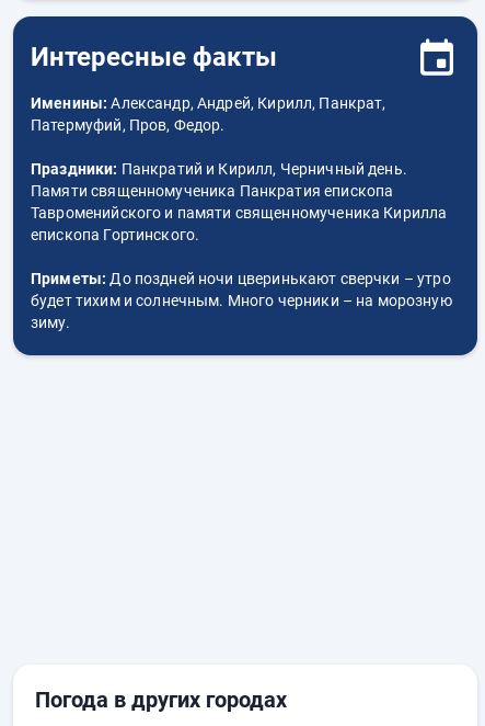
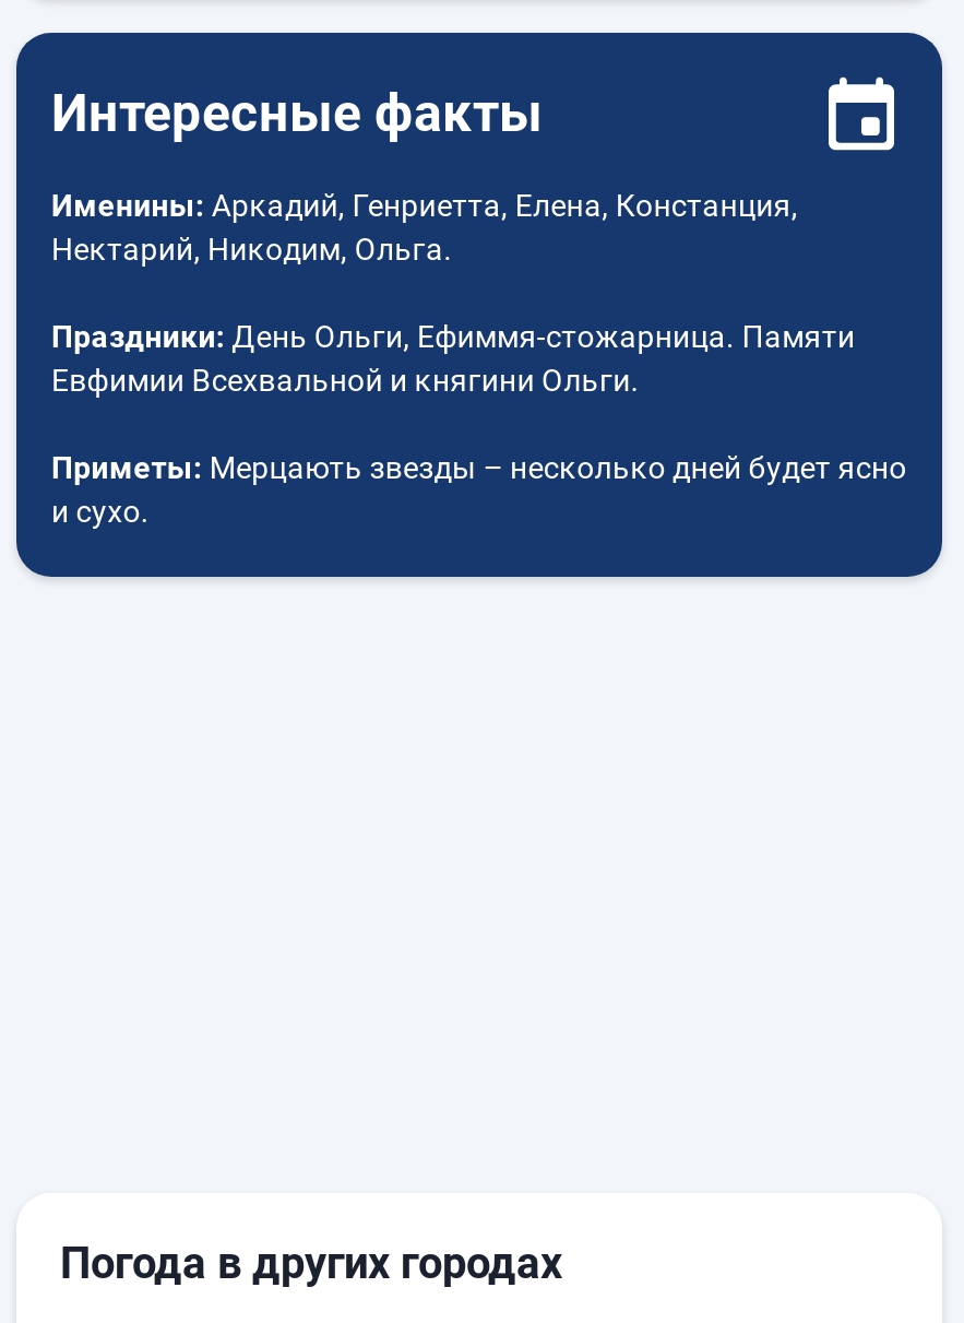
- Именины: Александр, Андрей, Кирилл, Панкрат,
- Патермуфий, Пров, Федор.
+ Именины: Аркадий, Генриетта, Елена, Констанция,
+ Нектарий, Никодим, Ольга.

- Праздники: Панкратий и Кирилл, Черничный день.
- Памяти священномученика Панкратия епископа
- Тавроменийского и памяти священномученика Кирилла
- епископа Гортинского.
+ Праздники: День Ольги, Ефиммя-стожарница. Памяти
+ Евфимии Всехвальной и княгини Ольги.

- Приметы: До поздней ночи цверинькают сверчки – утро
- будет тихим и солнечным. Много черники – на морозную
- зиму.
+ Приметы: Мерцають звезды – несколько дней будет ясно
+ и сухо.
